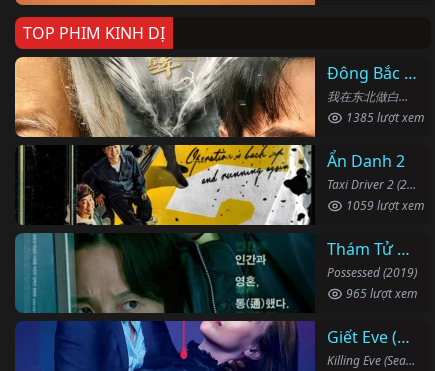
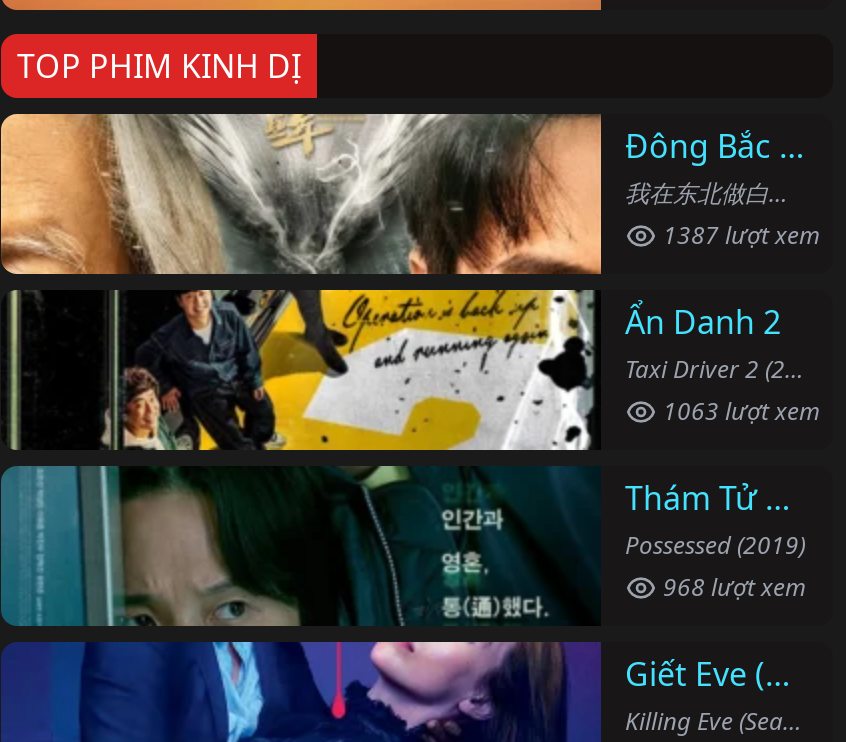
- 1385 lượt xem
+ 1387 lượt xem

- 1059 lượt xem
+ 1063 lượt xem

- 965 lượt xem
+ 968 lượt xem
